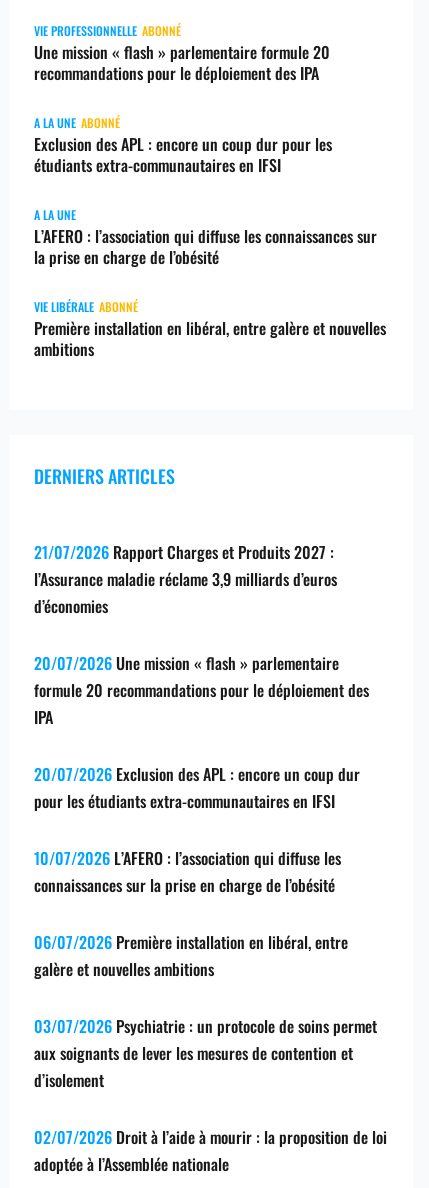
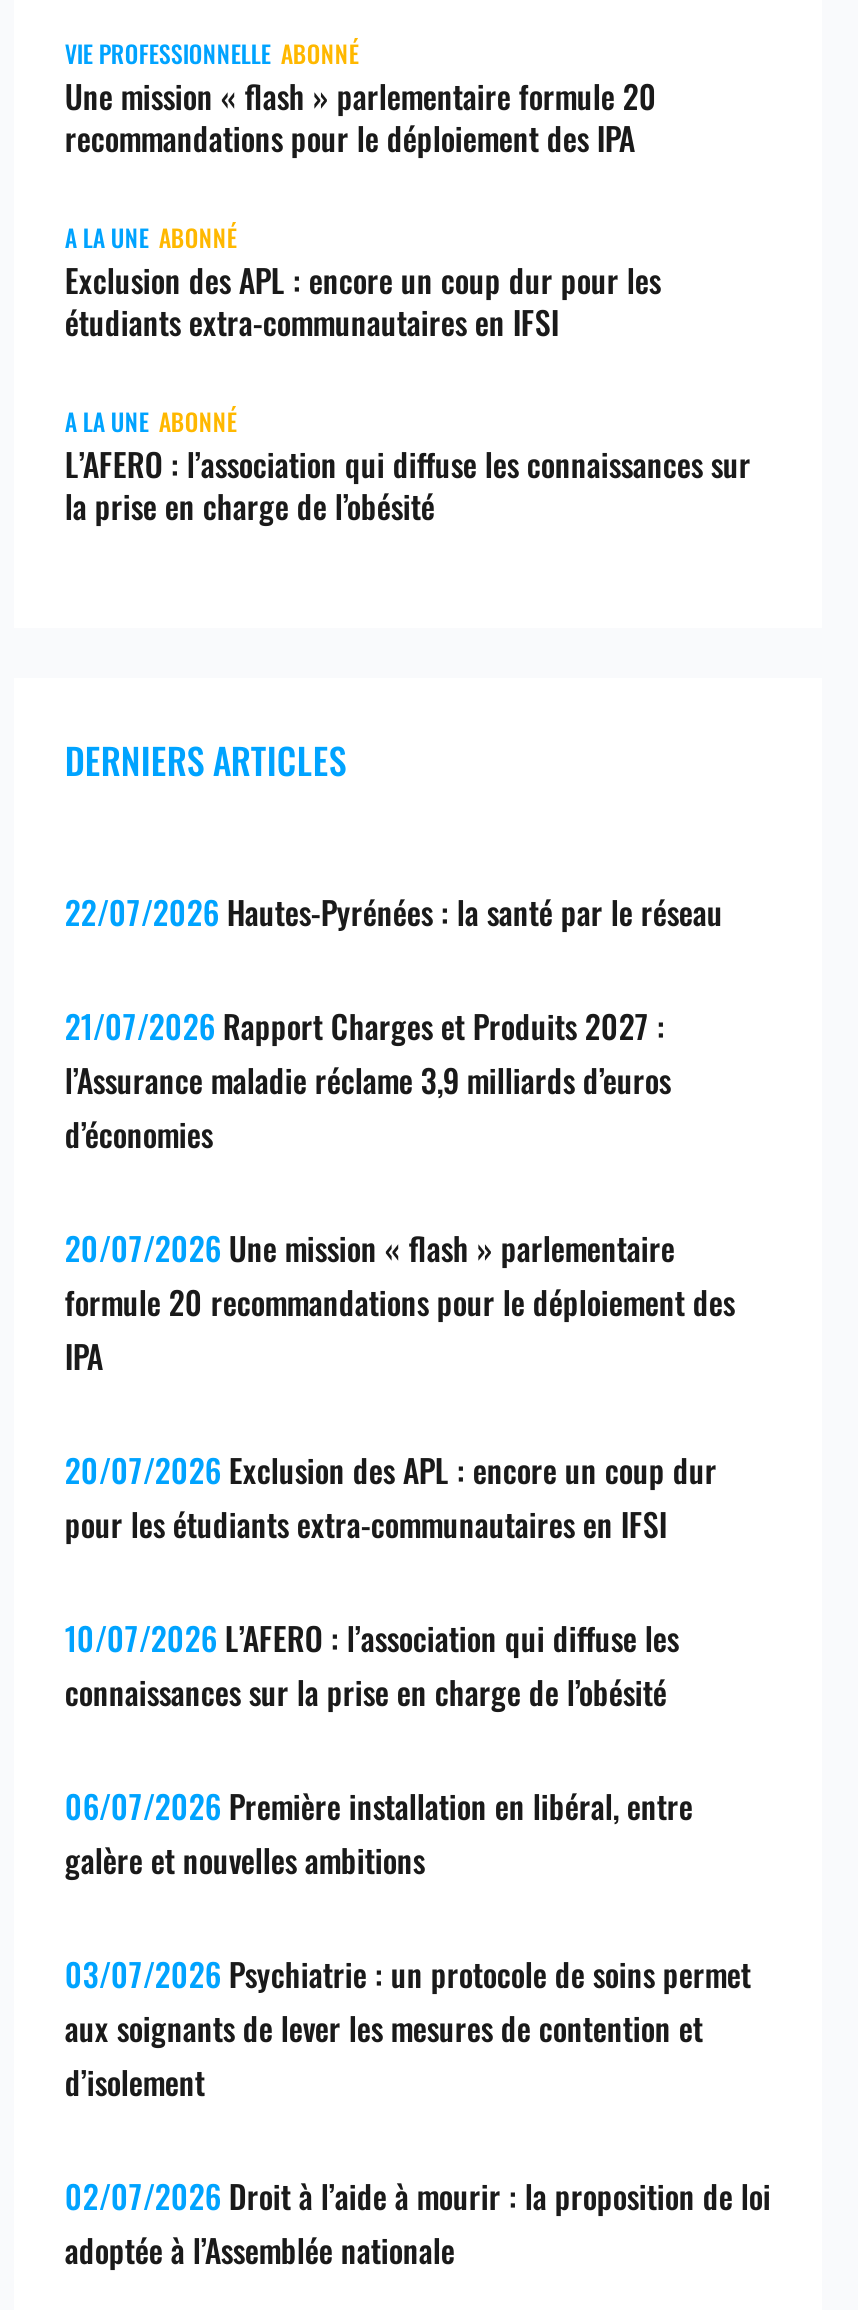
- A LA UNE
+ A LA UNE ABONNÉ

- VIE LIBÉRALE ABONNÉ
- Première installation en libéral, entre galère et nouvelles
- ambitions

moved up: DERNIERS ARTICLES

+ 22/07/2026 Hautes-Pyrénées : la santé par le réseau
